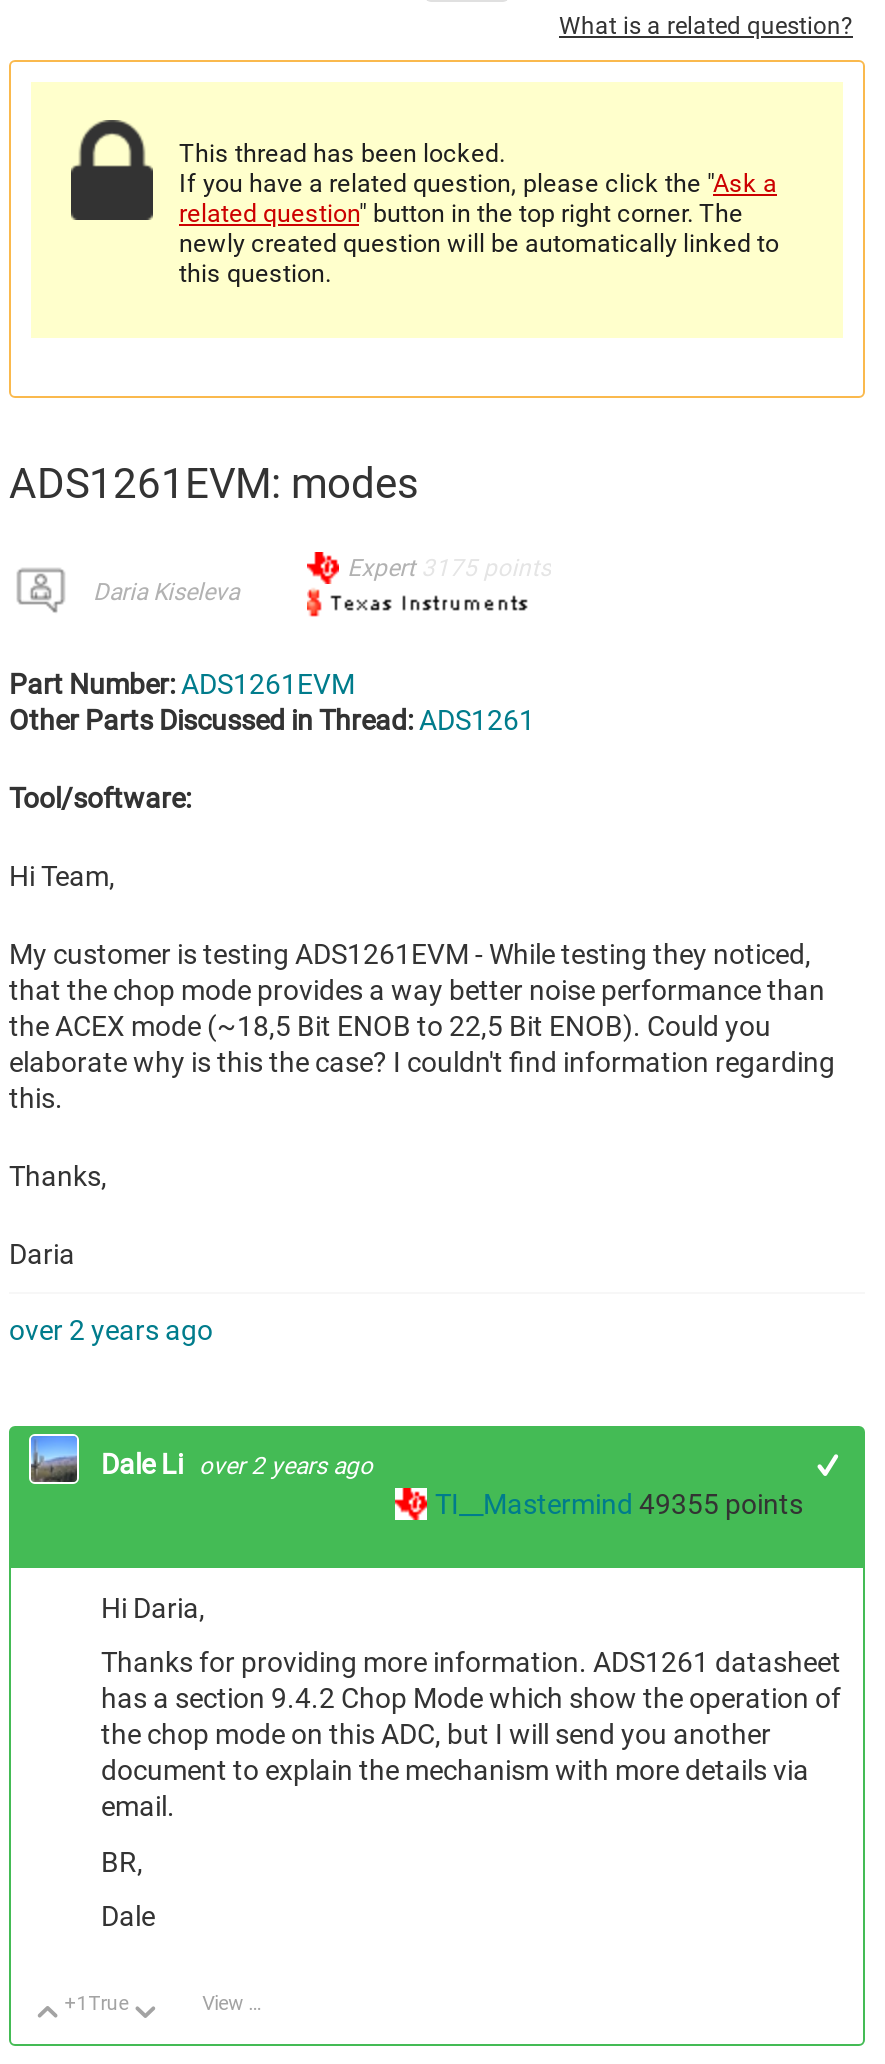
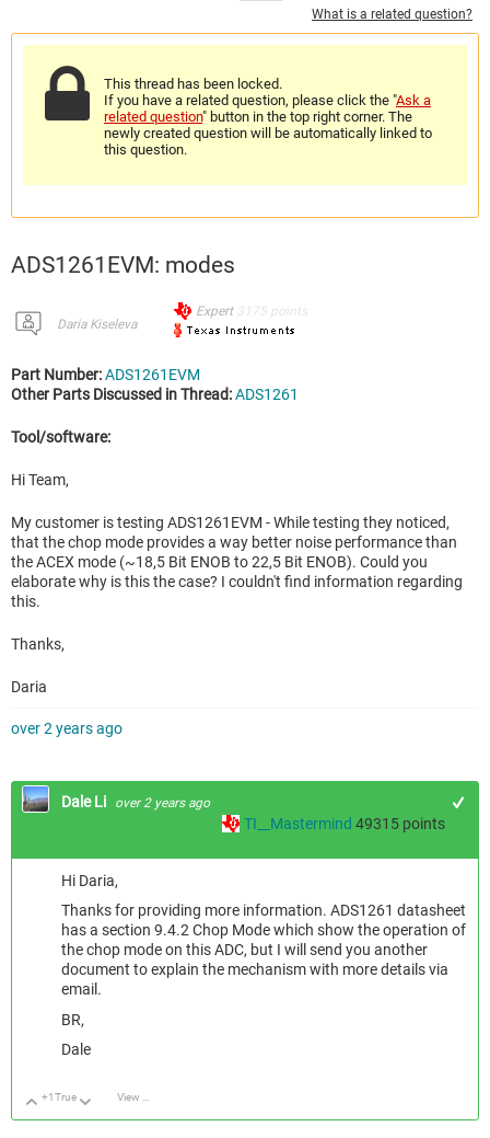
- TI__Mastermind 49355 points
+ TI__Mastermind 49315 points
